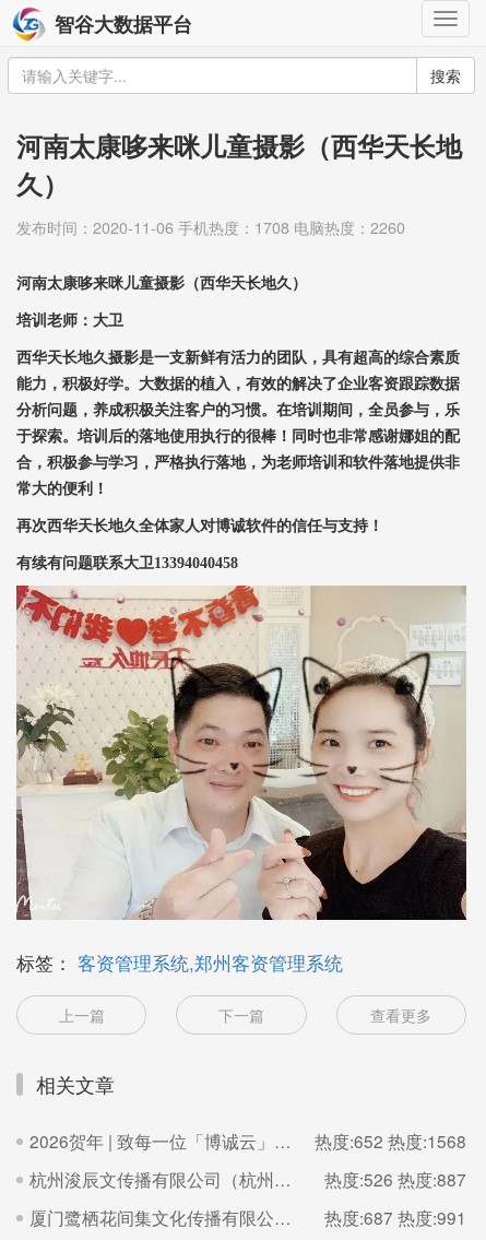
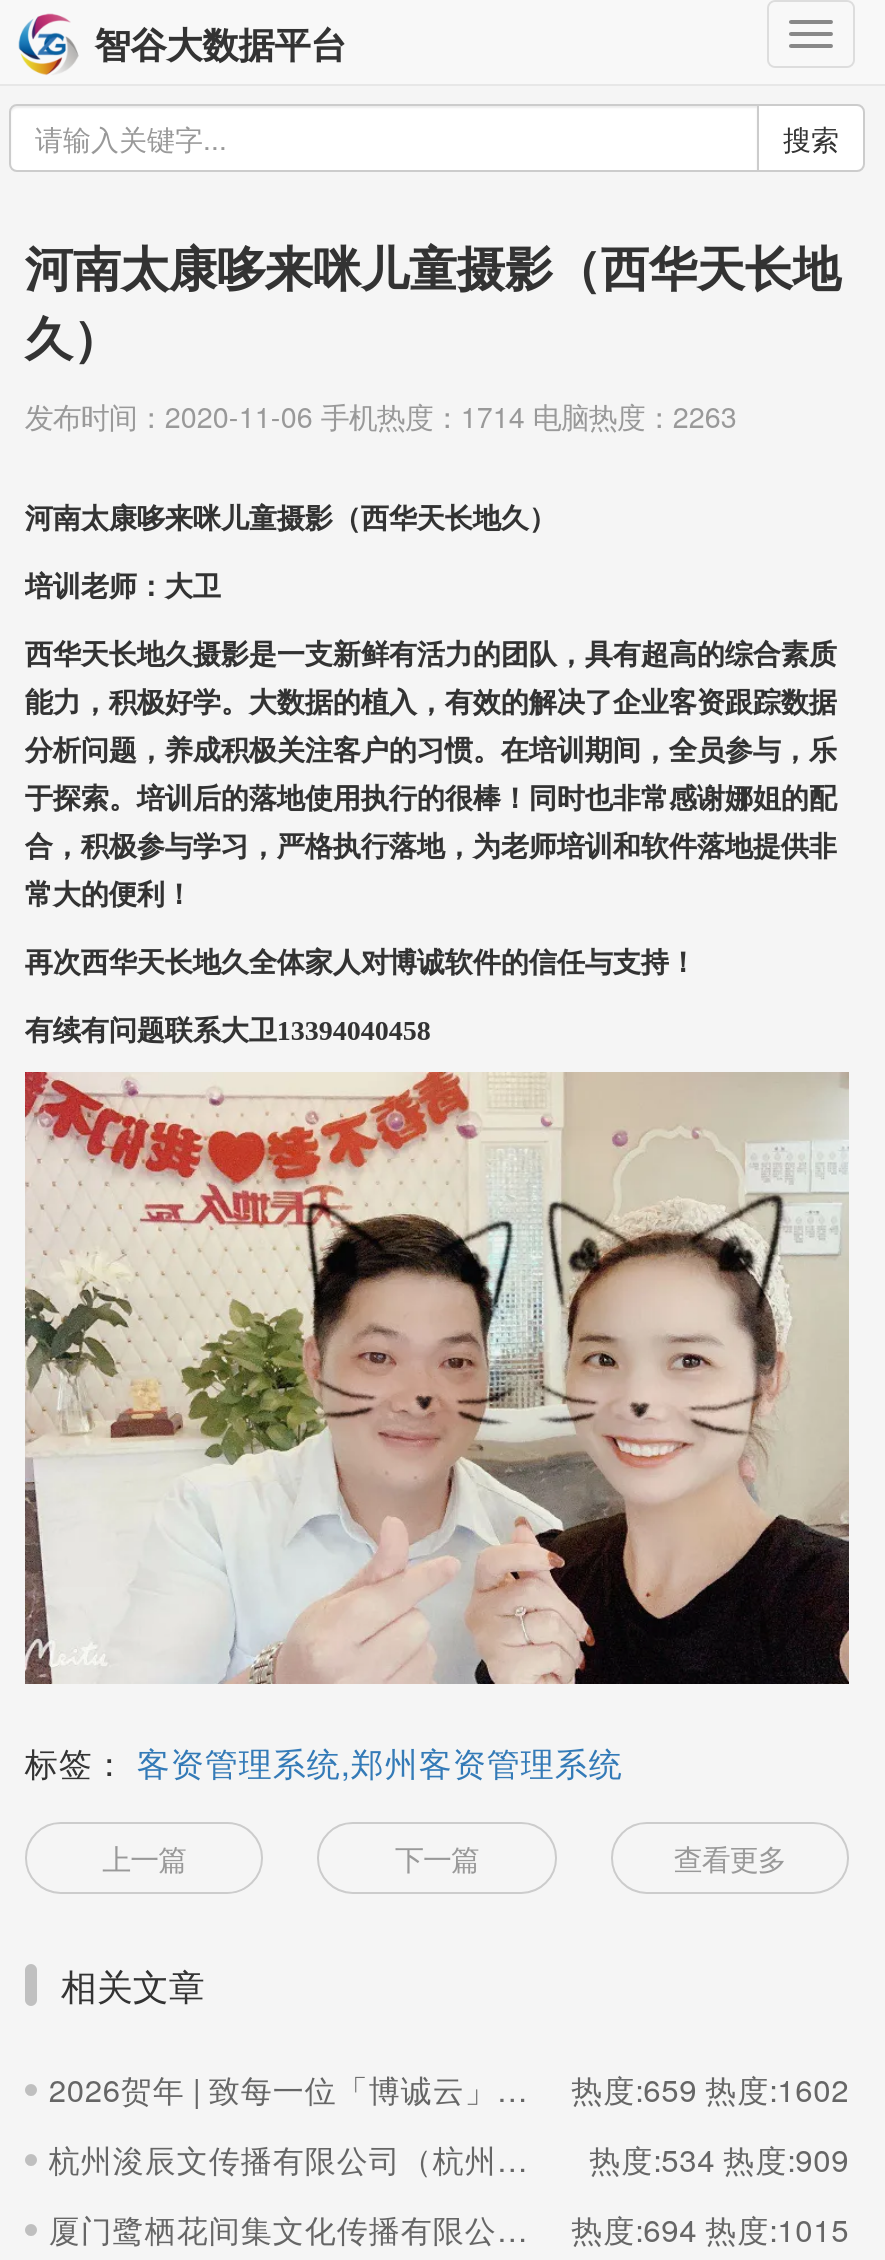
- 发布时间：2020-11-06 手机热度：1708 电脑热度：2260
+ 发布时间：2020-11-06 手机热度：1714 电脑热度：2263

- 热度:652 热度:1568
+ 热度:659 热度:1602

- 热度:526 热度:887
+ 热度:534 热度:909

- 热度:687 热度:991
+ 热度:694 热度:1015
